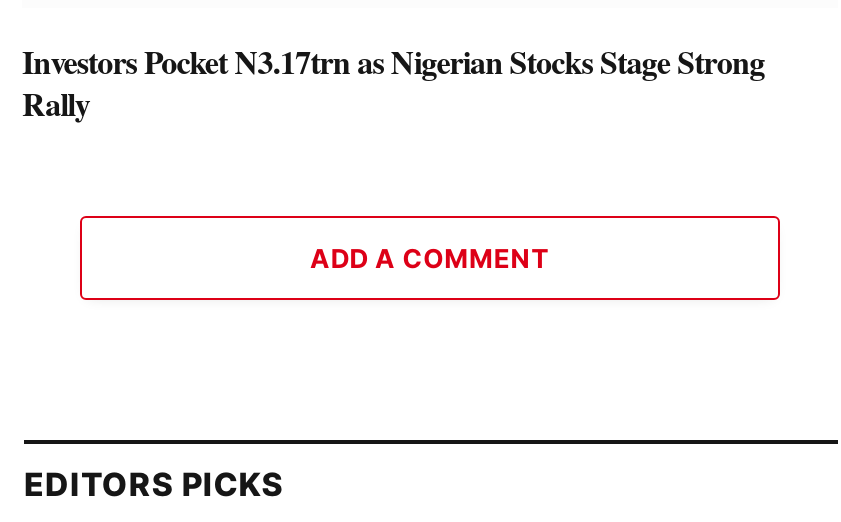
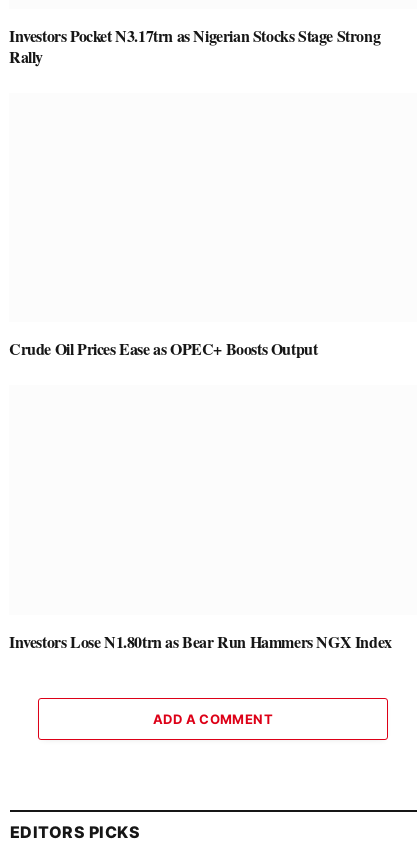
+ Crude Oil Prices Ease as OPEC+ Boosts Output

+ Investors Lose N1.80trn as Bear Run Hammers NGX Index
